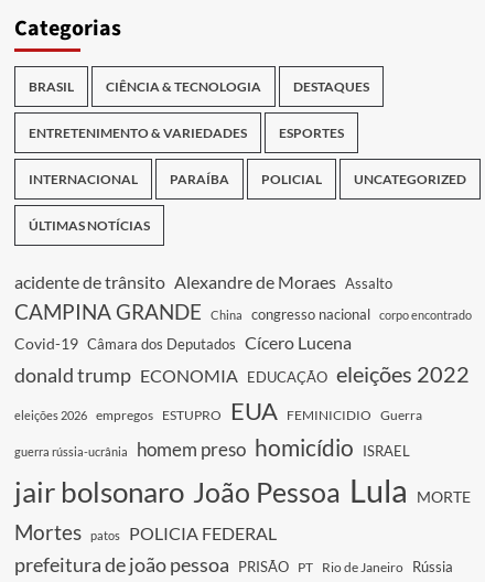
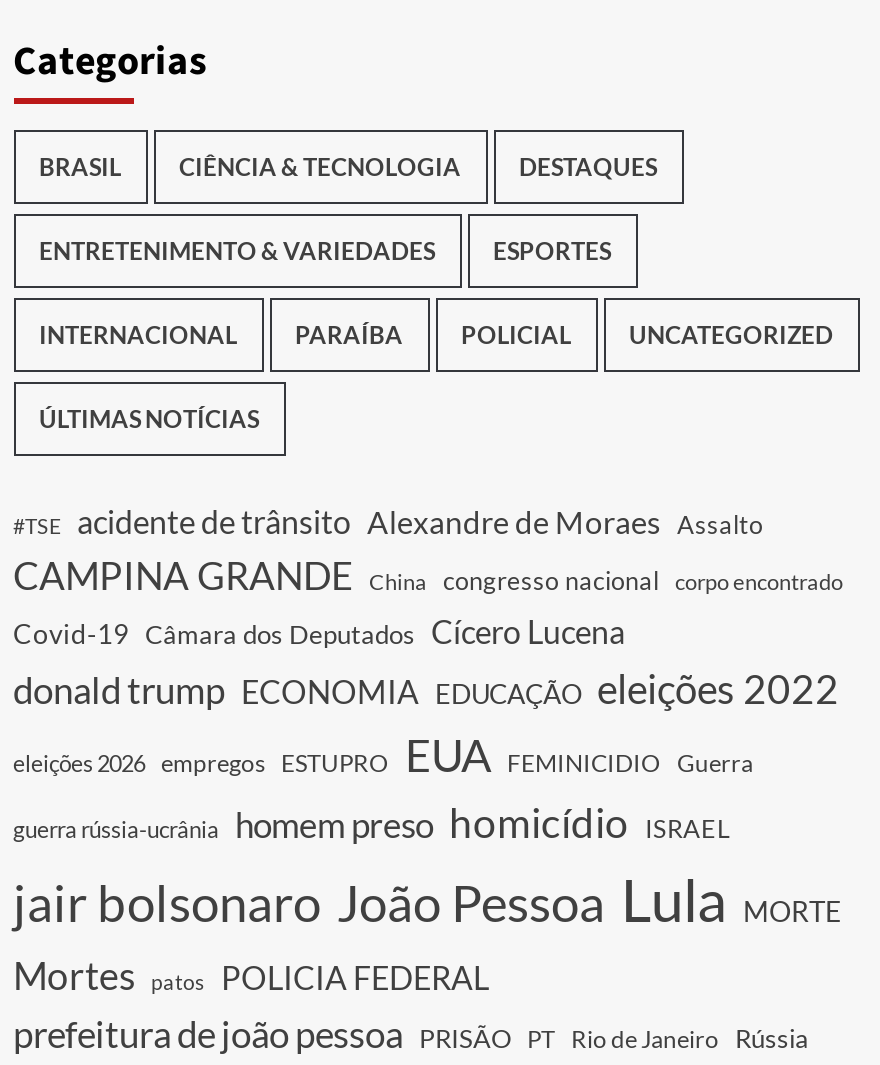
+ #TSE
